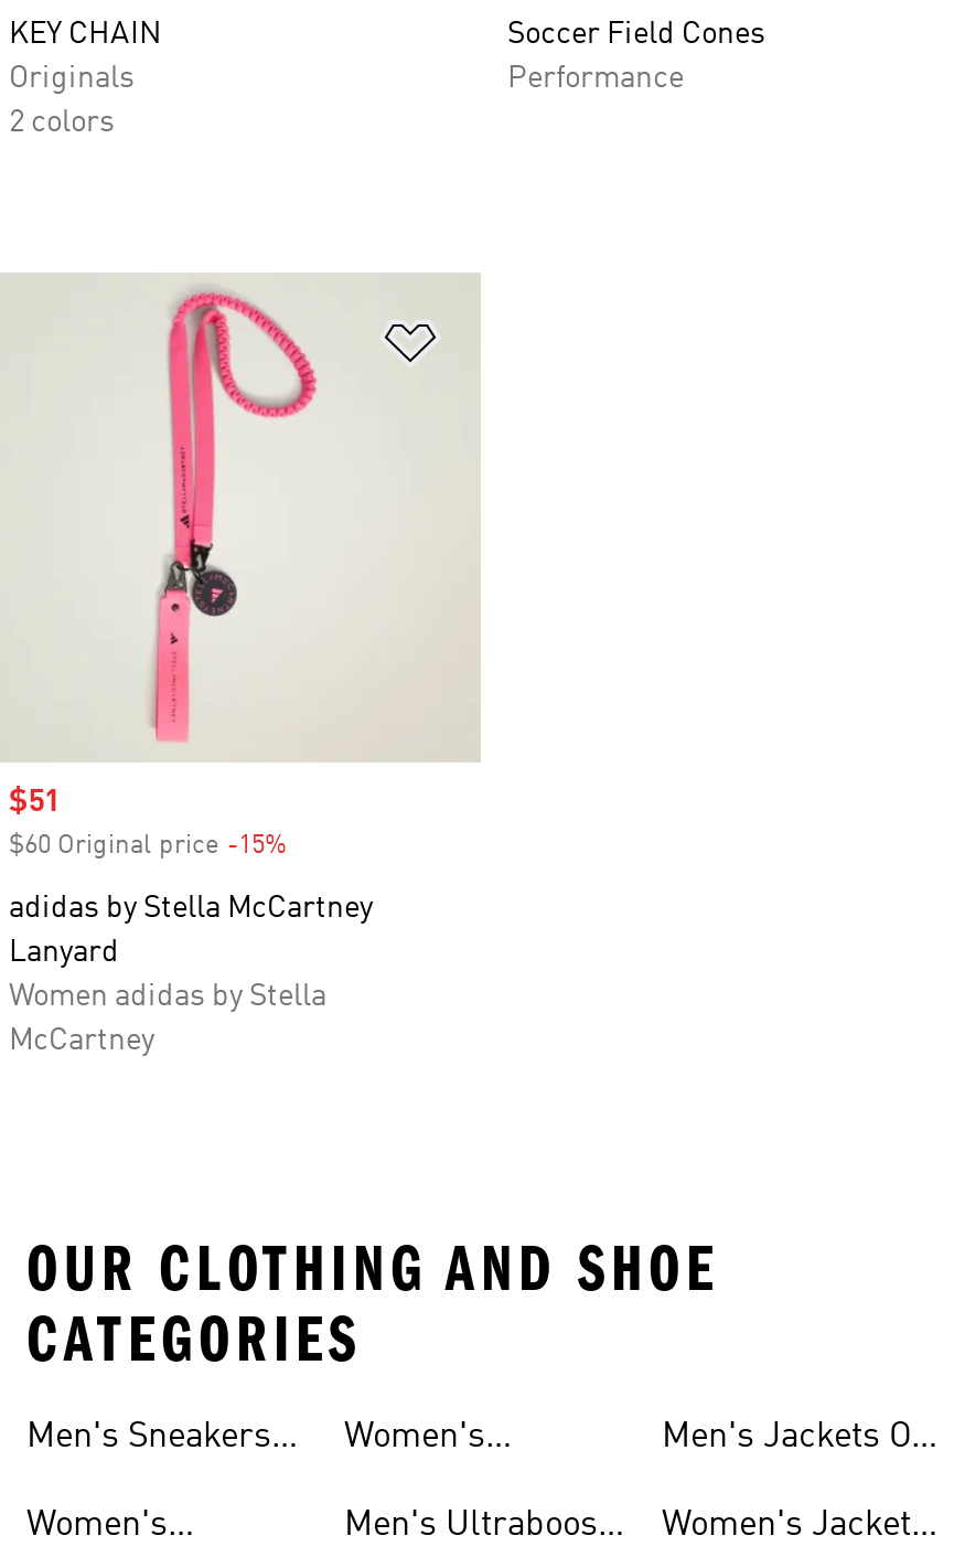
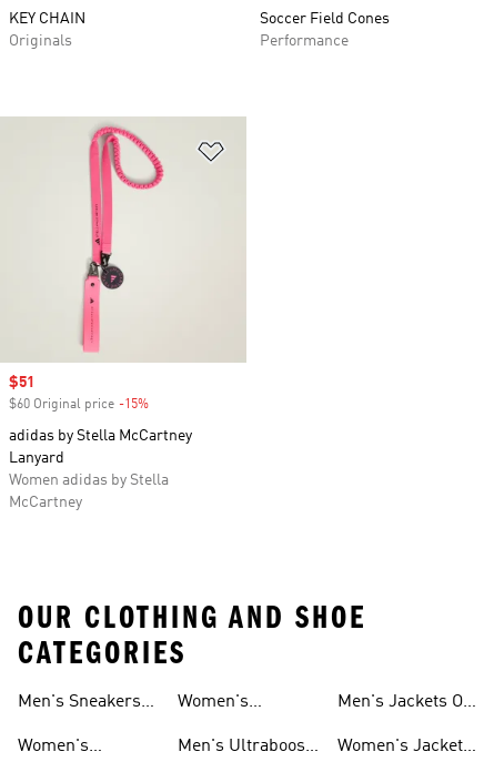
- 2 colors
